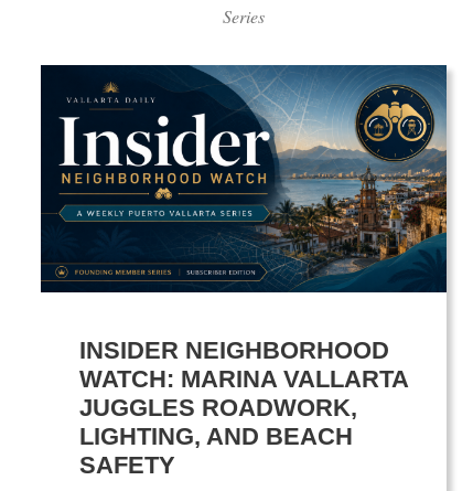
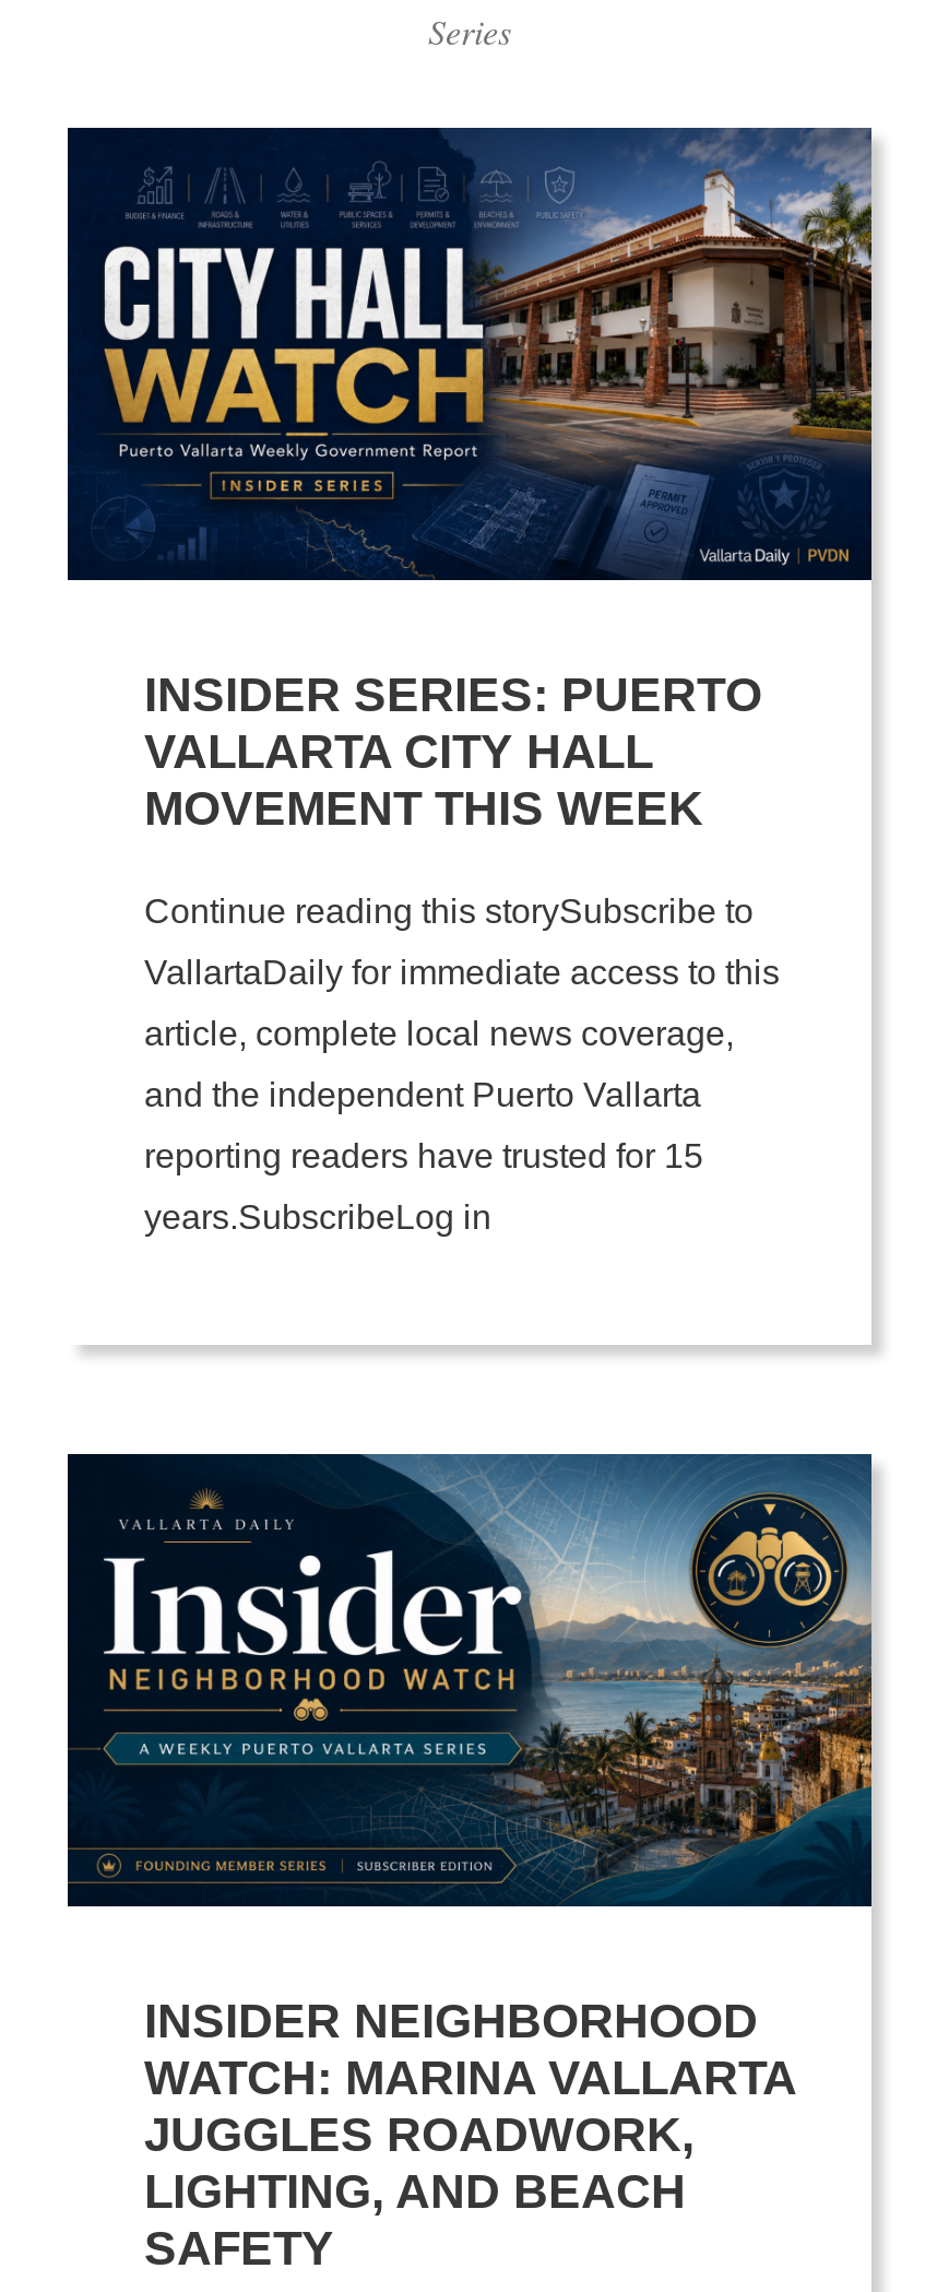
+ [image]
+ INSIDER SERIES: PUERTO
+ VALLARTA CITY HALL
+ MOVEMENT THIS WEEK
+ Continue reading this storySubscribe to
+ VallartaDaily for immediate access to this
+ article, complete local news coverage,
+ and the independent Puerto Vallarta
+ reporting readers have trusted for 15
+ years.SubscribeLog in
